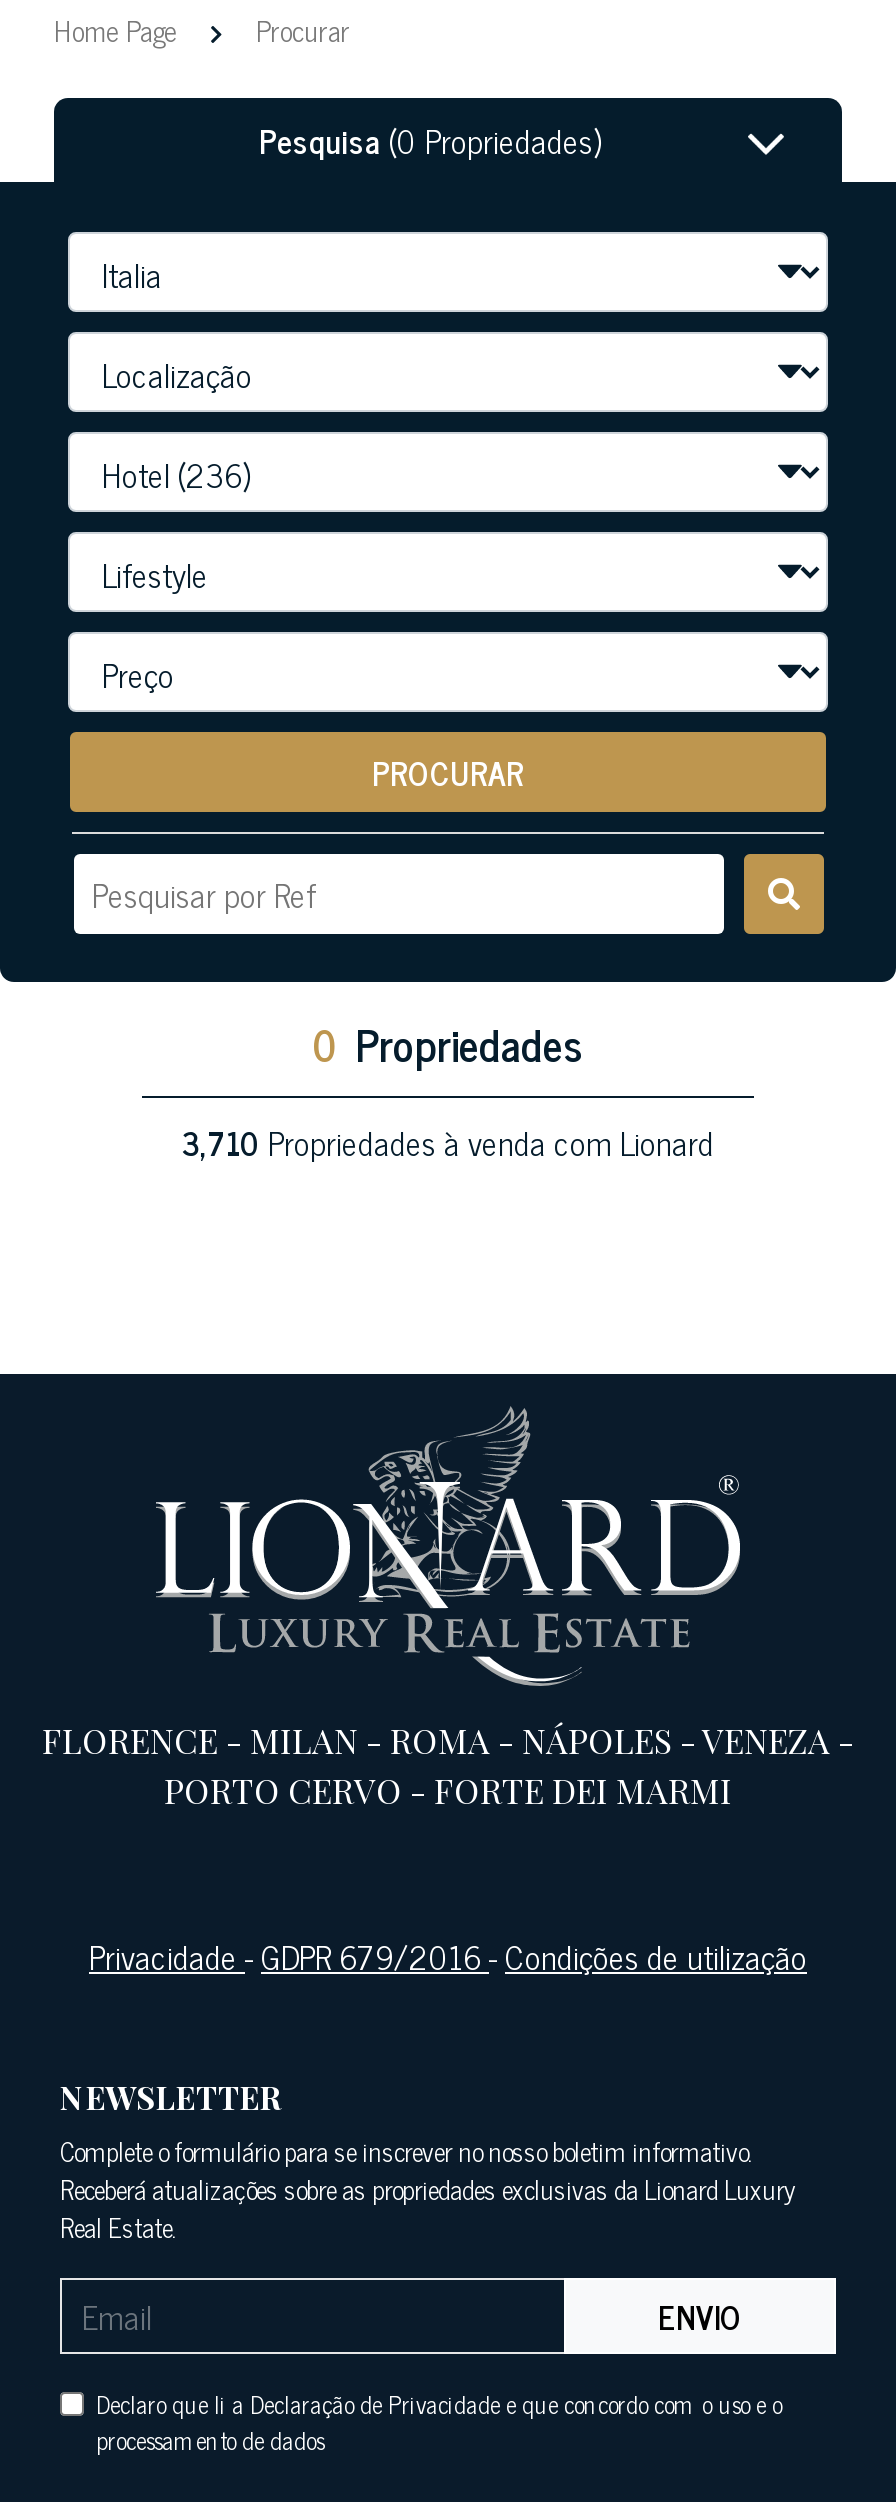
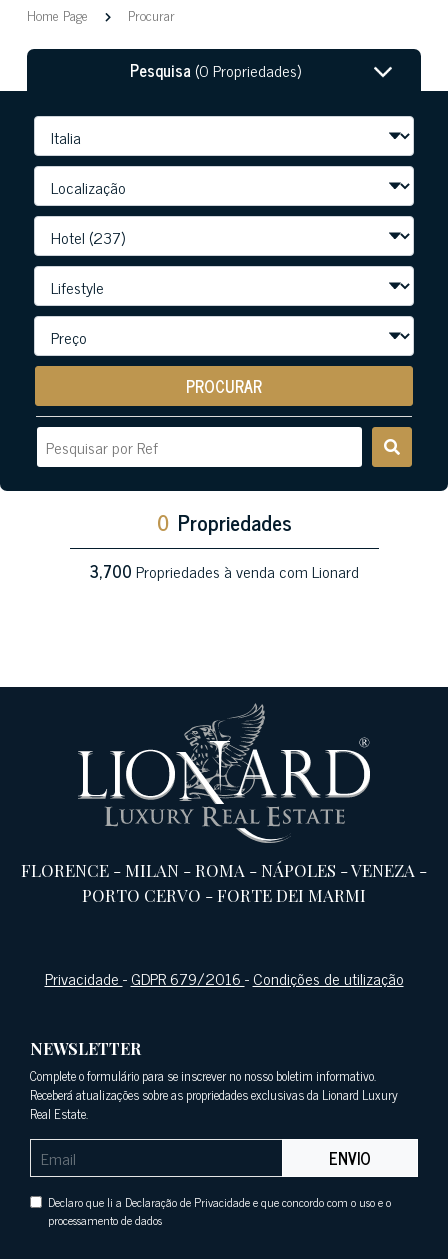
- 3,710 Propriedades à venda com Lionard
+ 3,700 Propriedades à venda com Lionard
